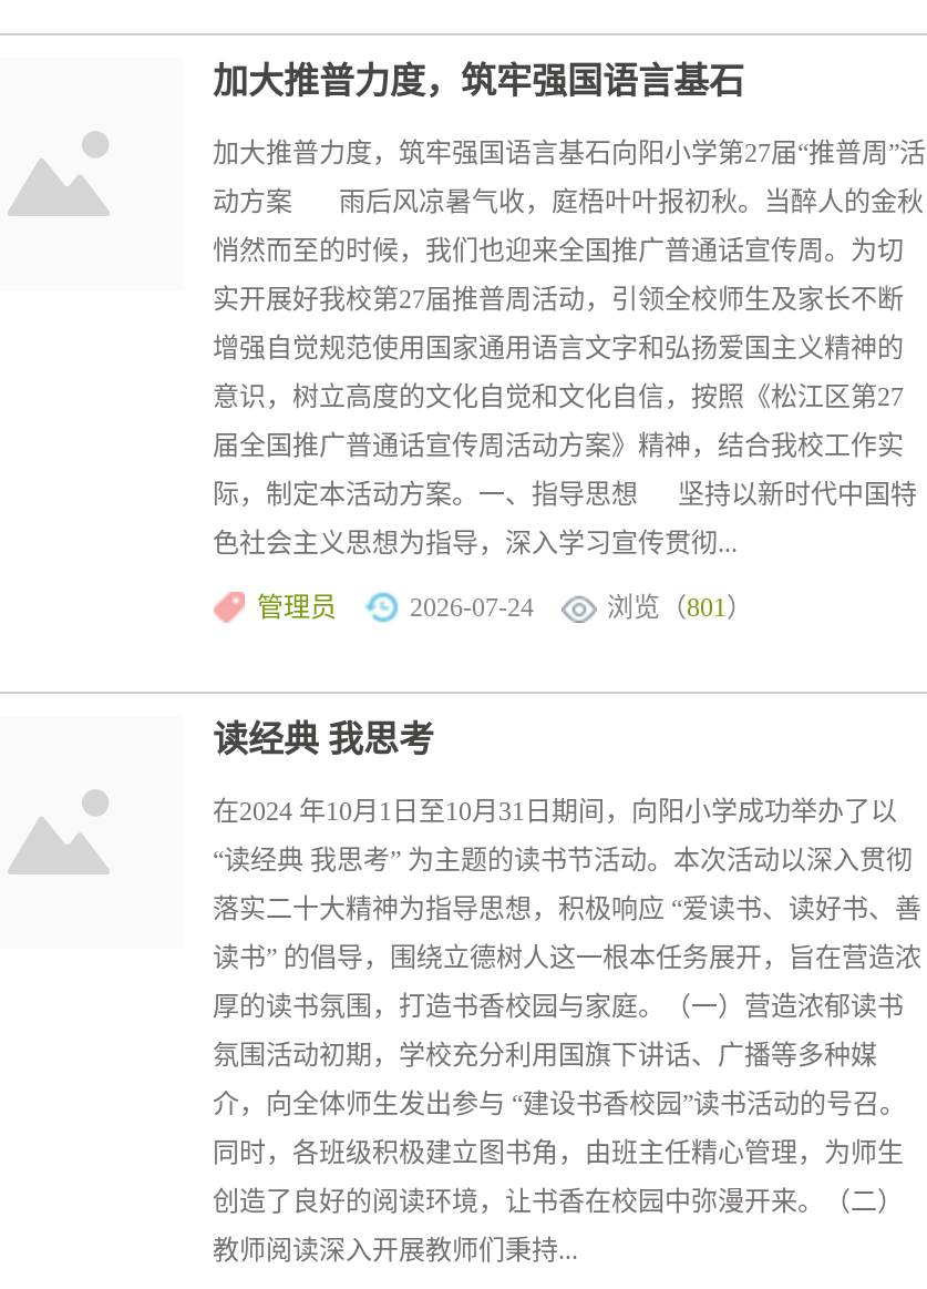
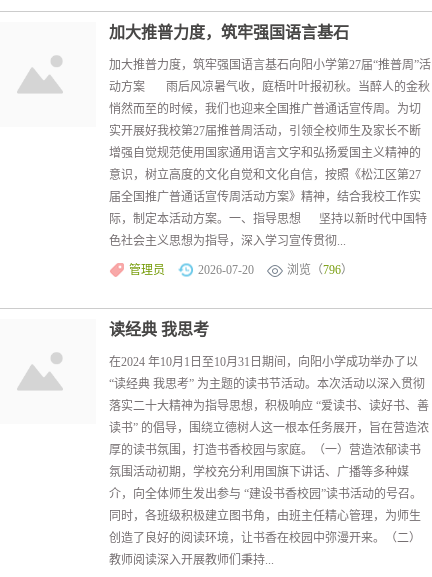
- 2026-07-24
+ 2026-07-20

- 浏览（801）
+ 浏览（796）
